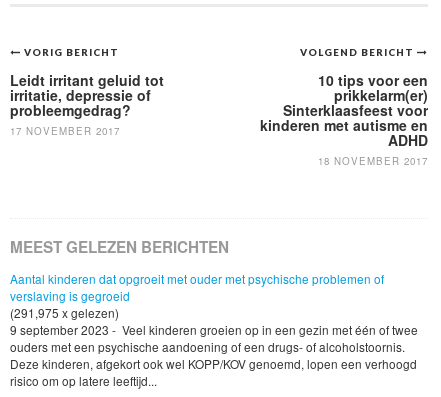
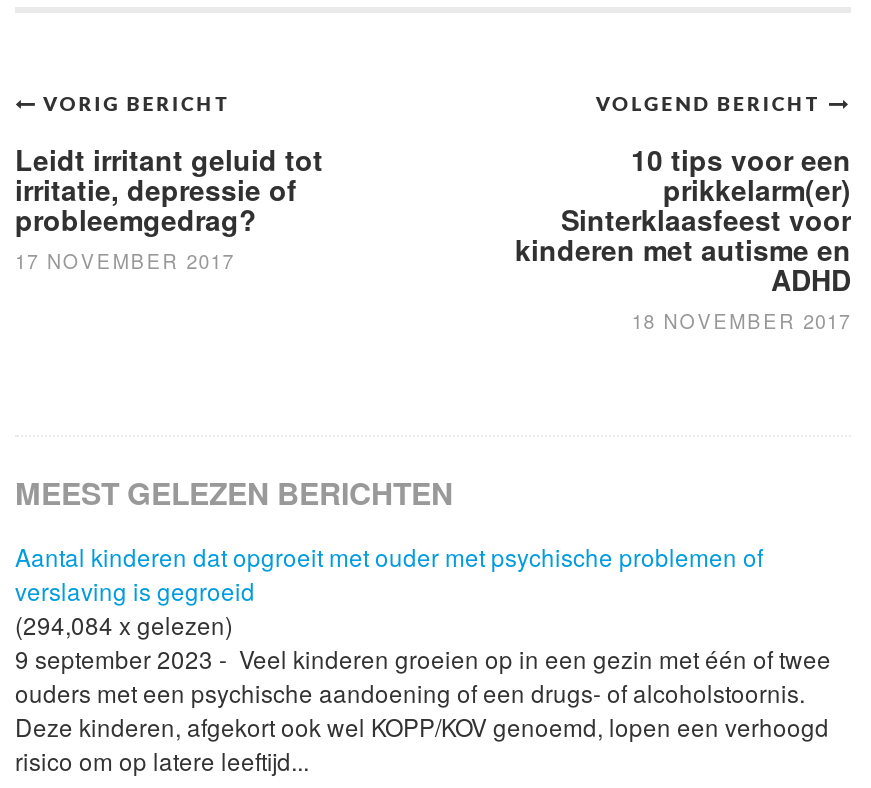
- (291,975 x gelezen)
+ (294,084 x gelezen)
